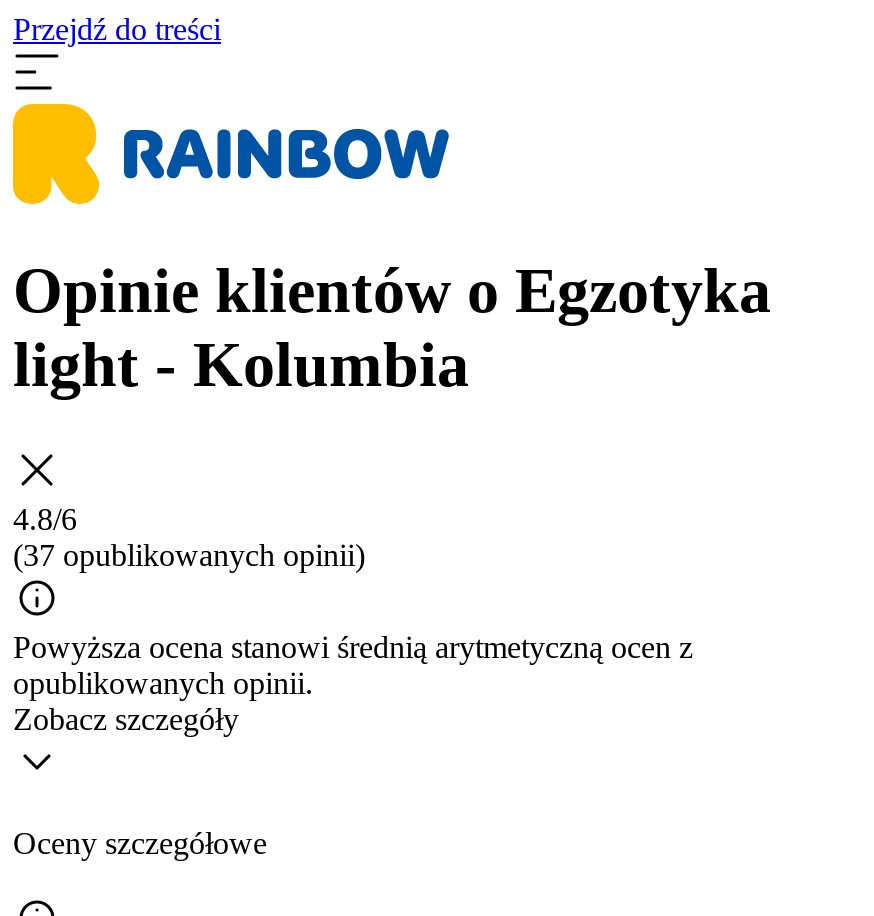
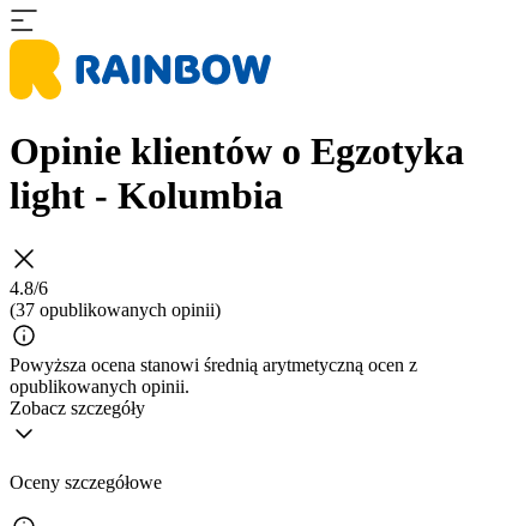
- Przejdź do treści
